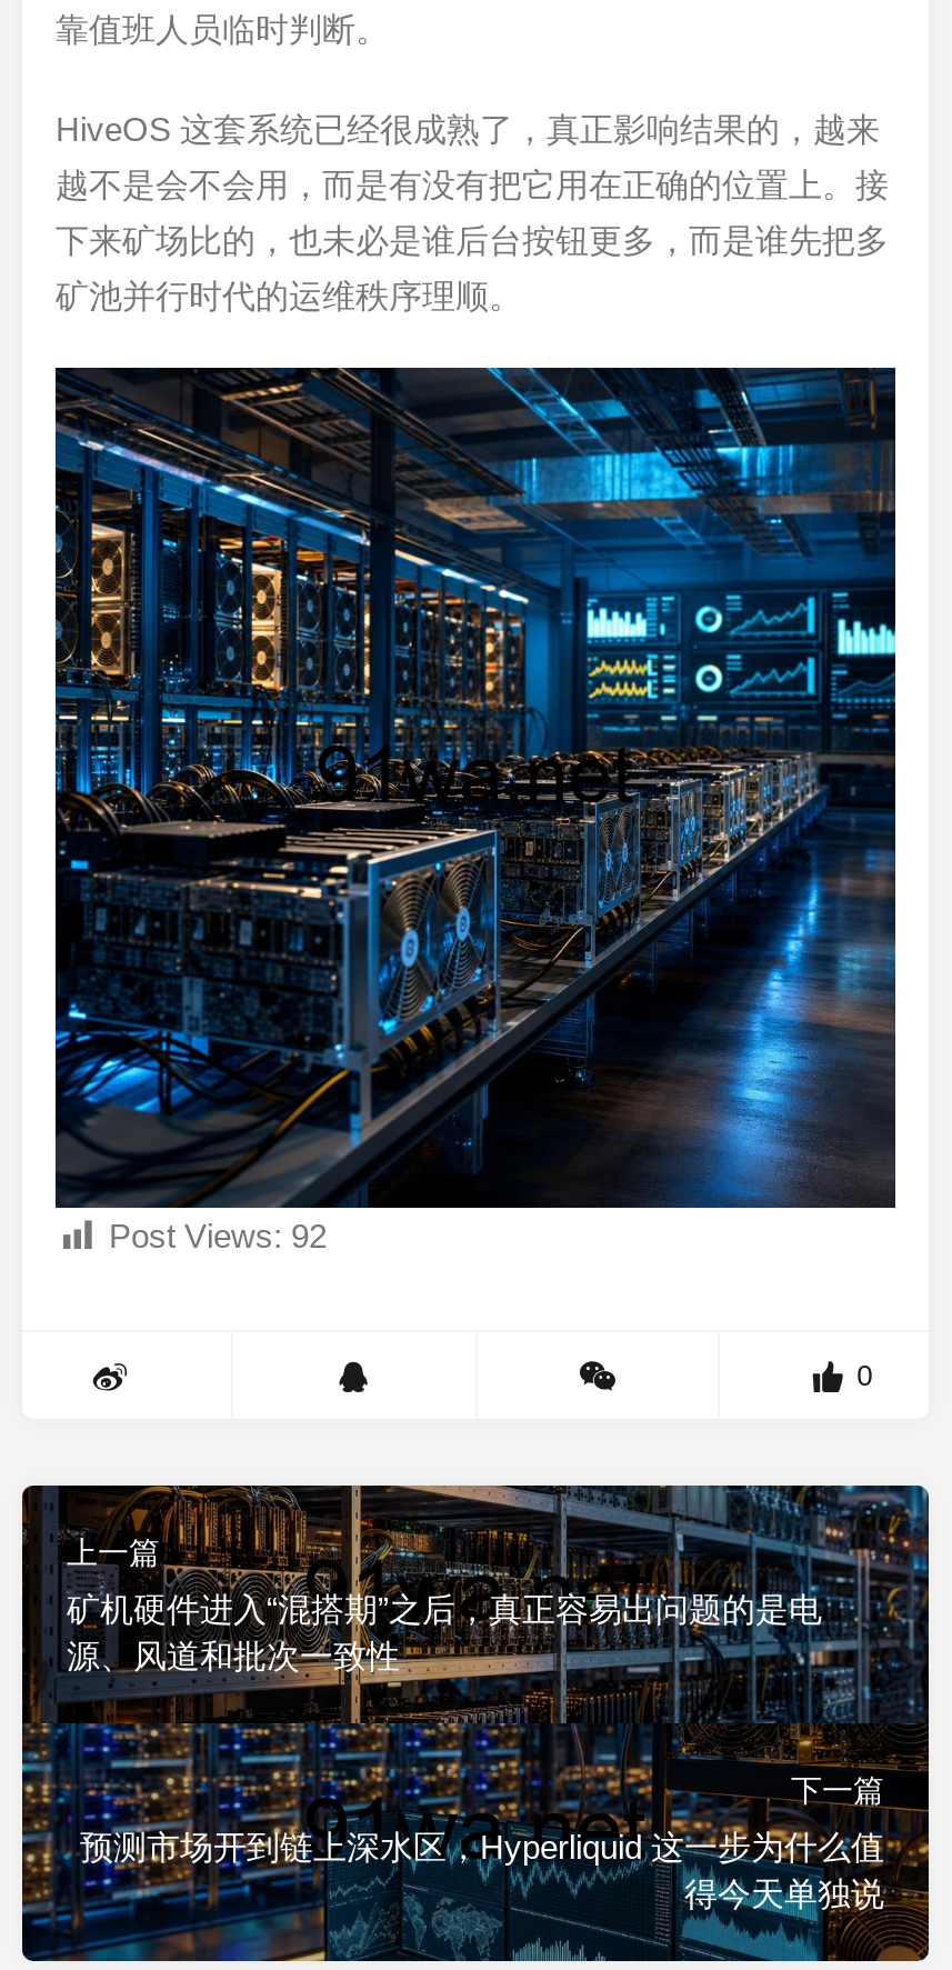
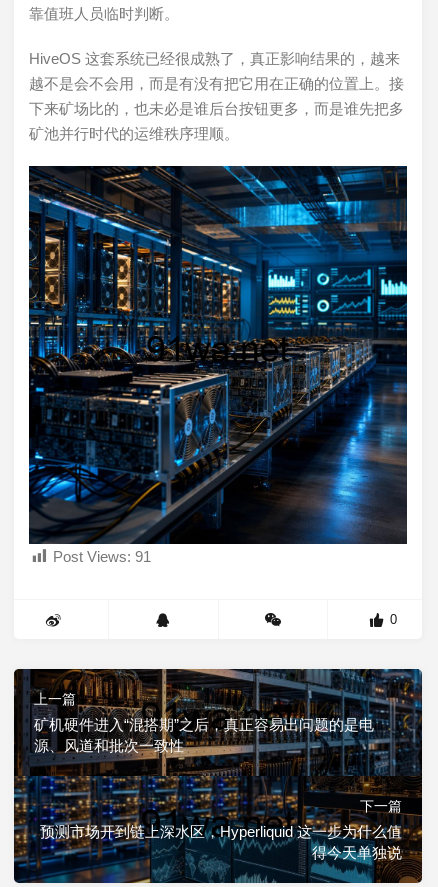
- Post Views: 92
+ Post Views: 91
